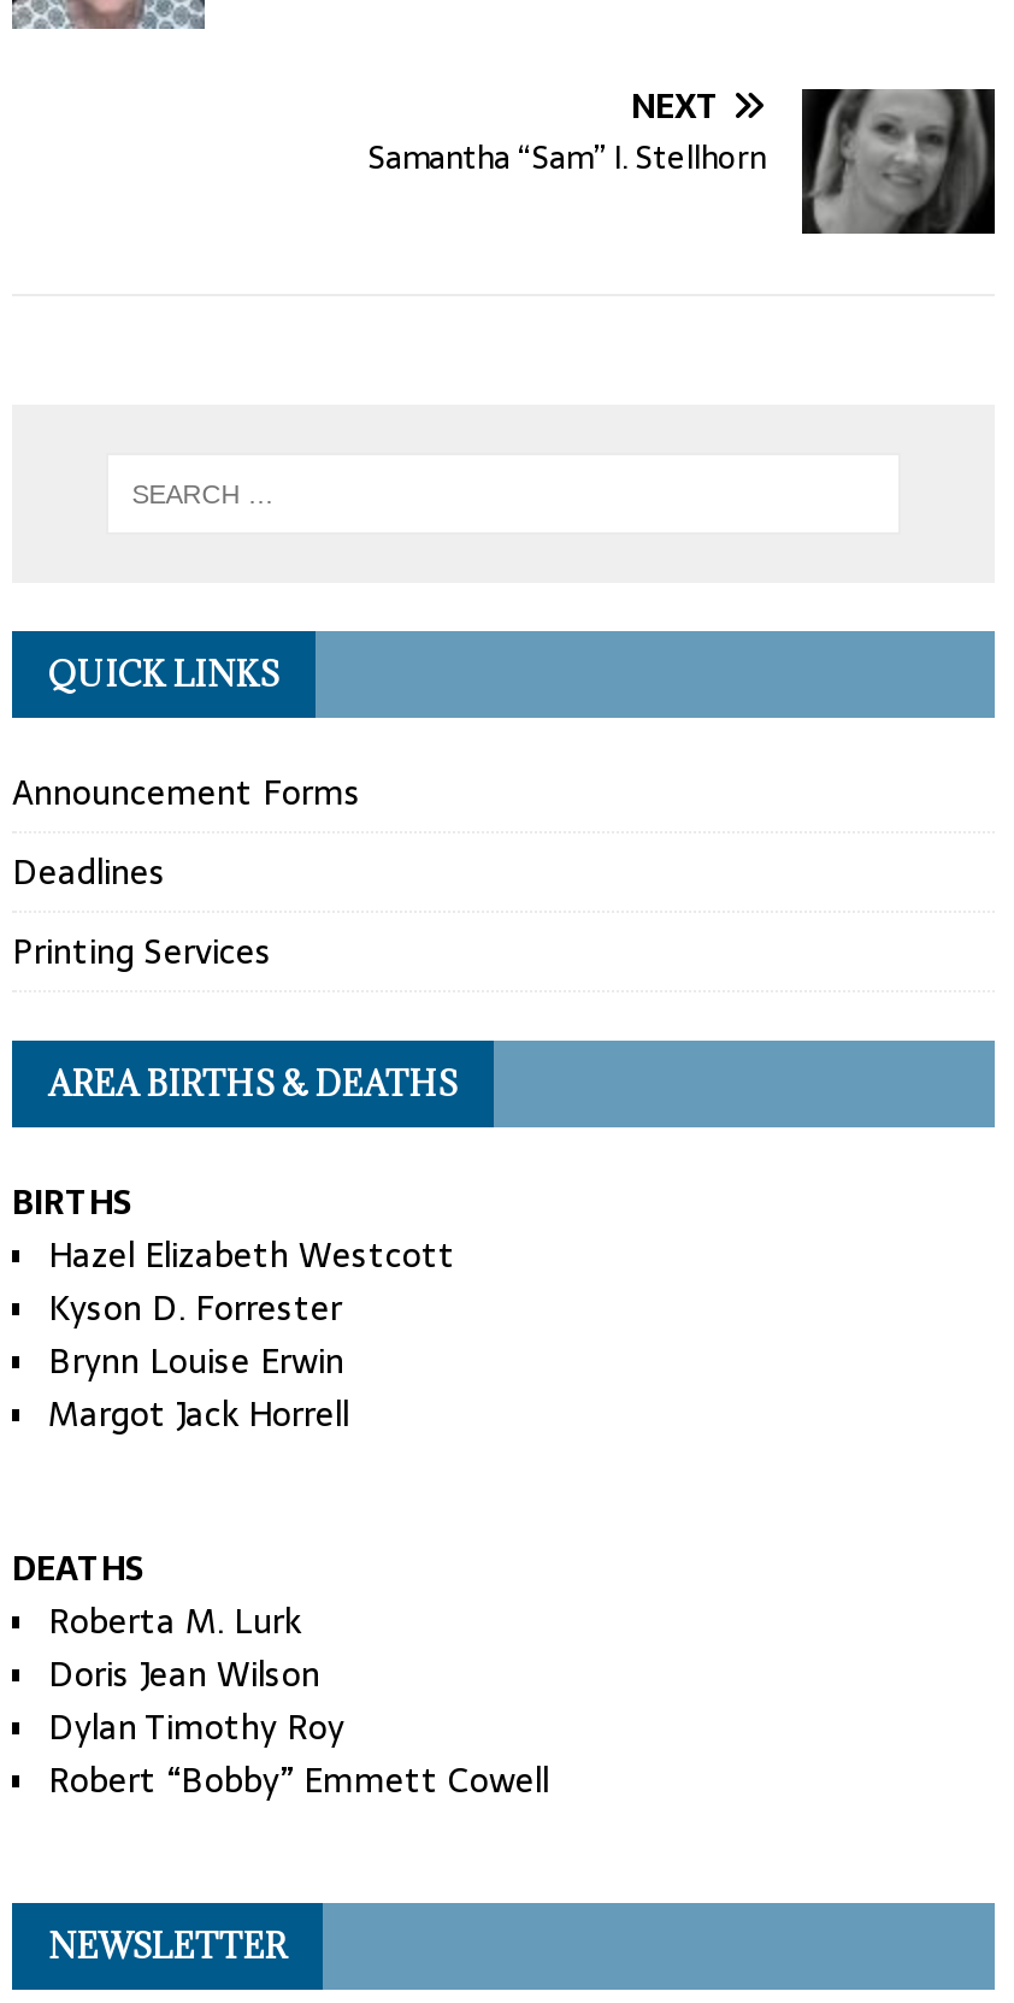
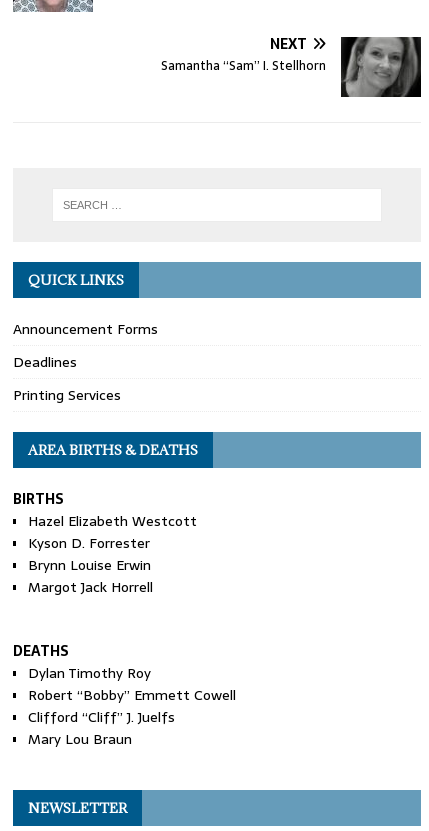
- Roberta M. Lurk
- Doris Jean Wilson

moved up: Dylan Timothy Roy | Robert “Bobby” Emmett Cowell

+ Clifford “Cliff” J. Juelfs
+ Mary Lou Braun
